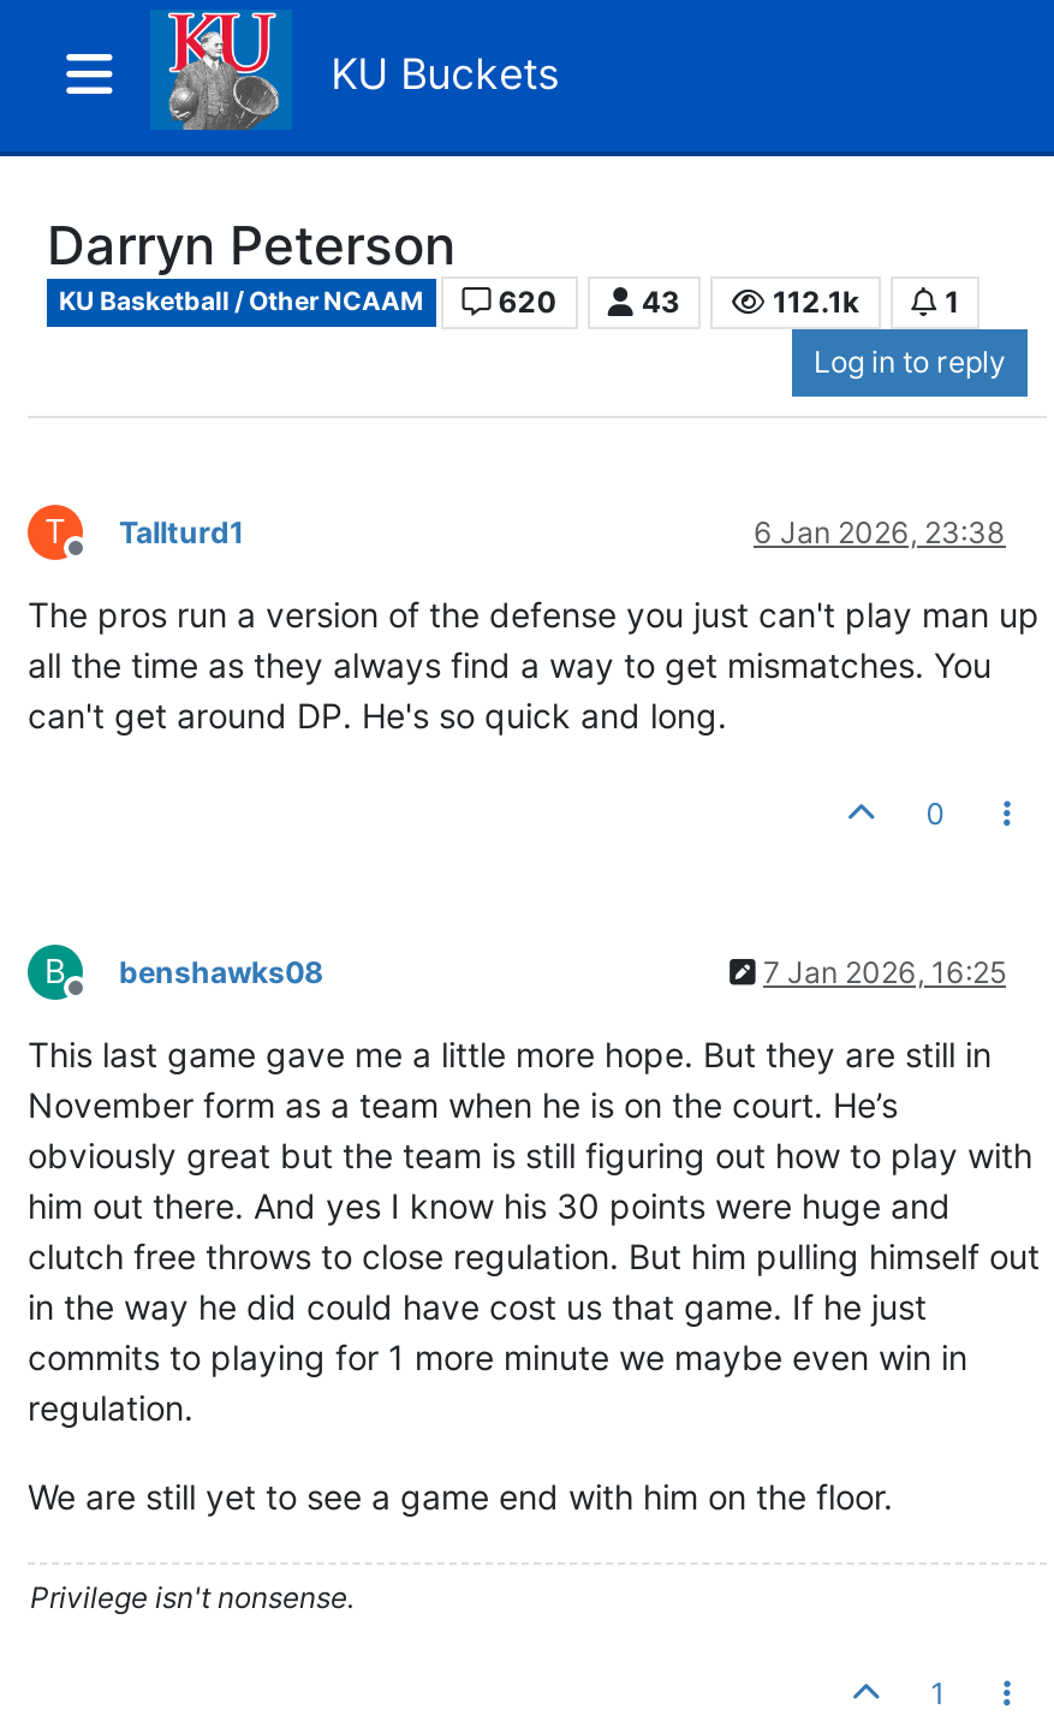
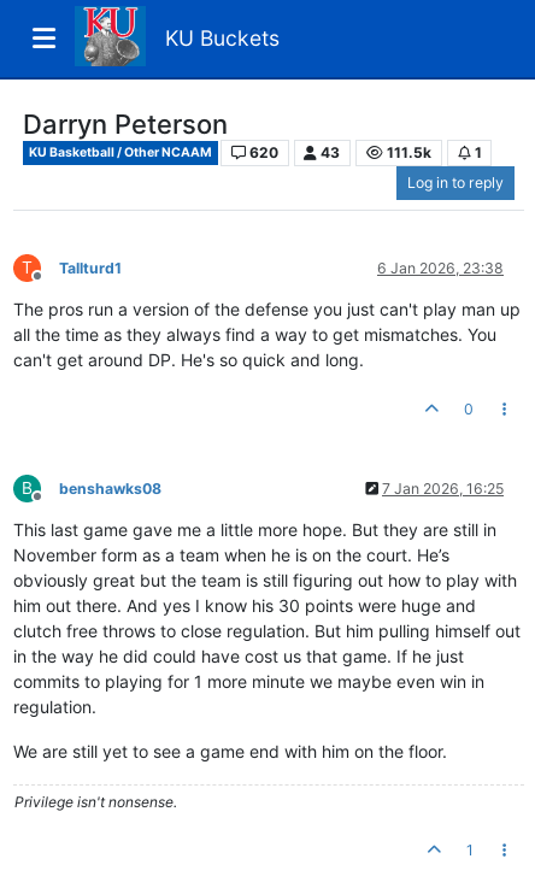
- 112.1k
+ 111.5k
